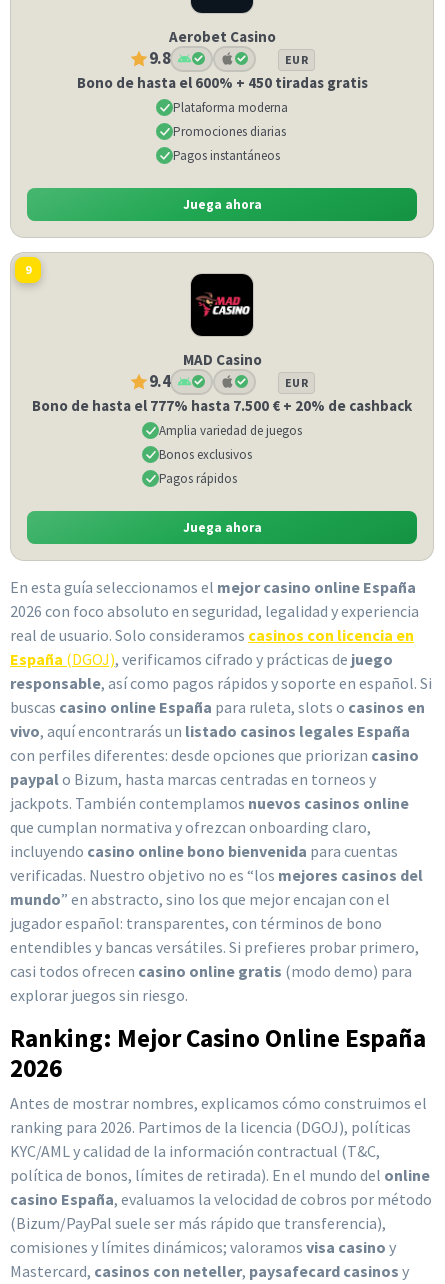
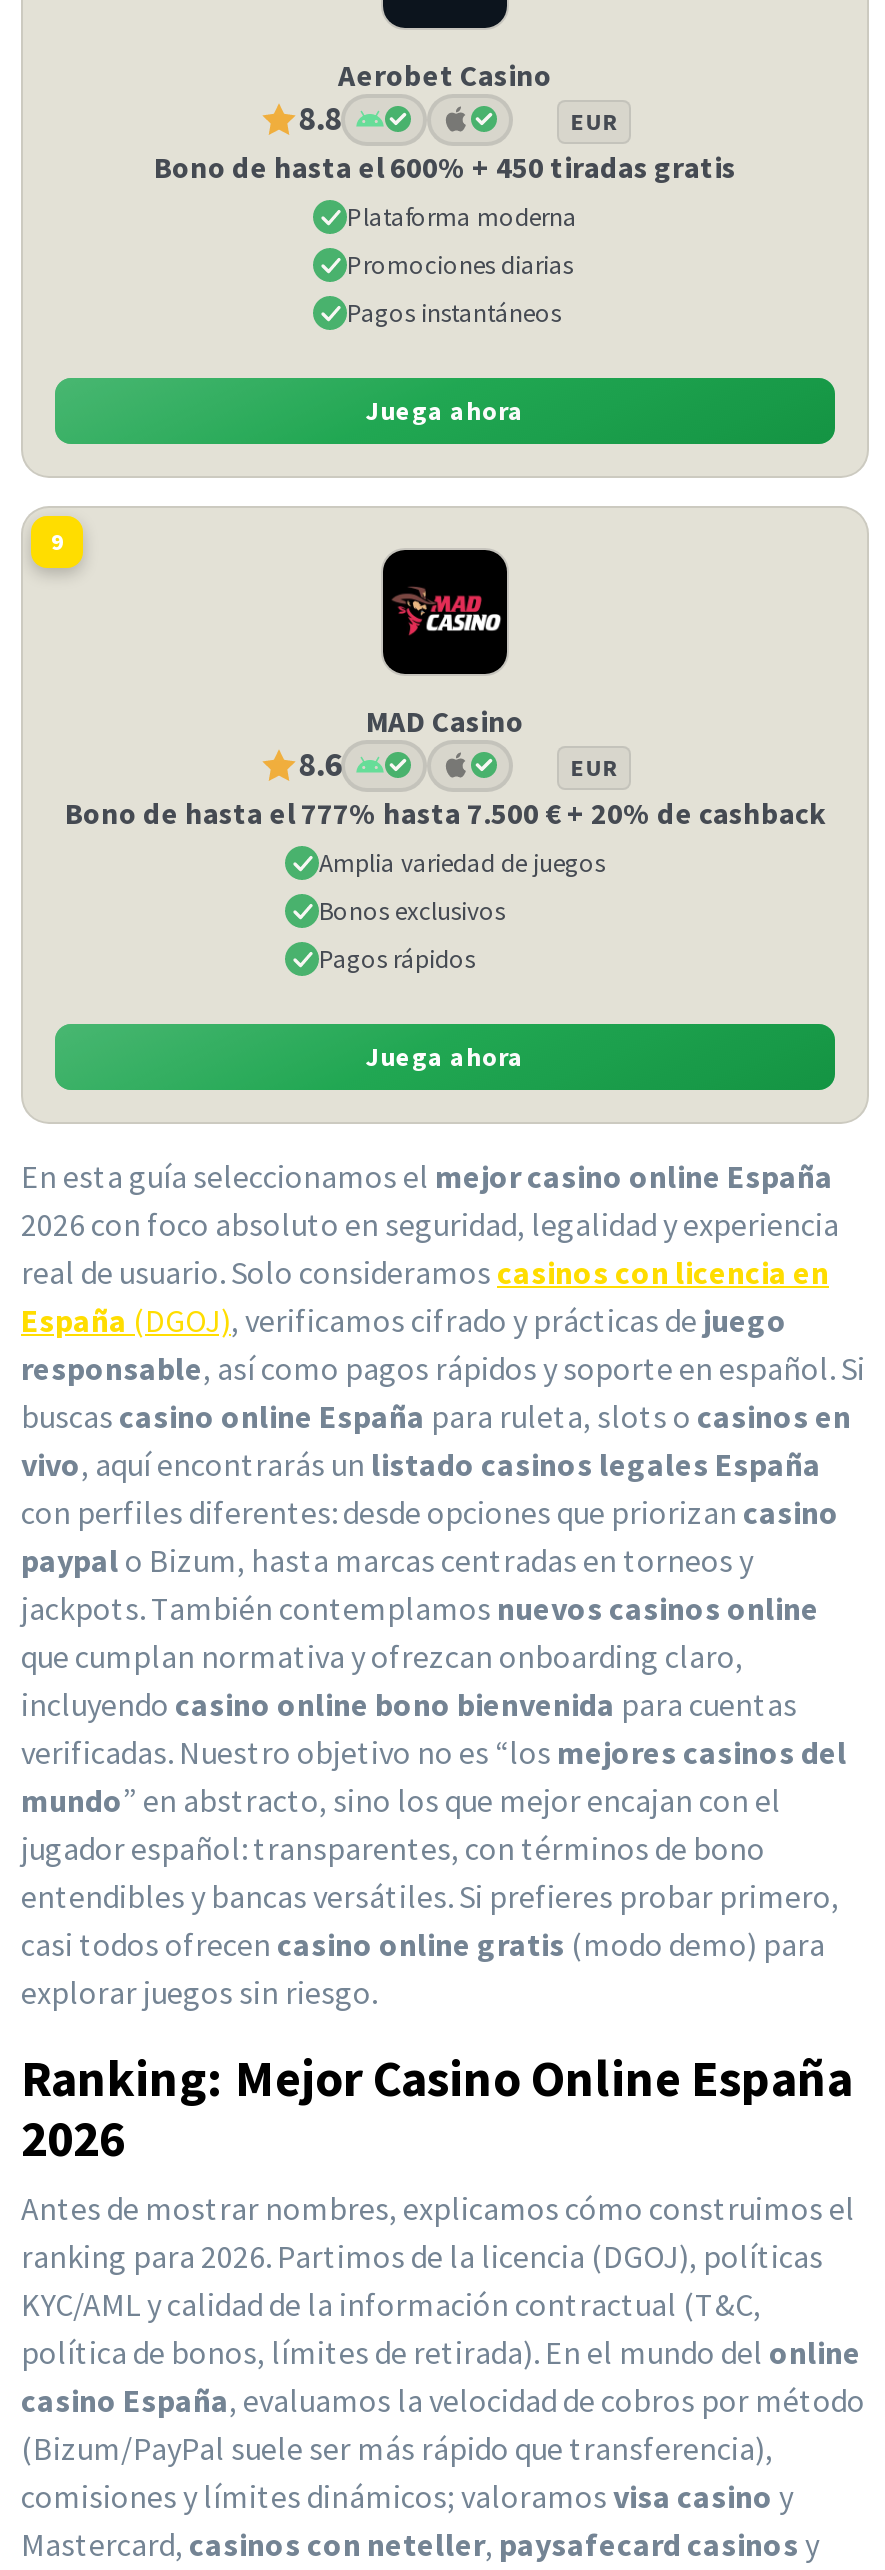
- 9.8
+ 8.8

- 9.4
+ 8.6
